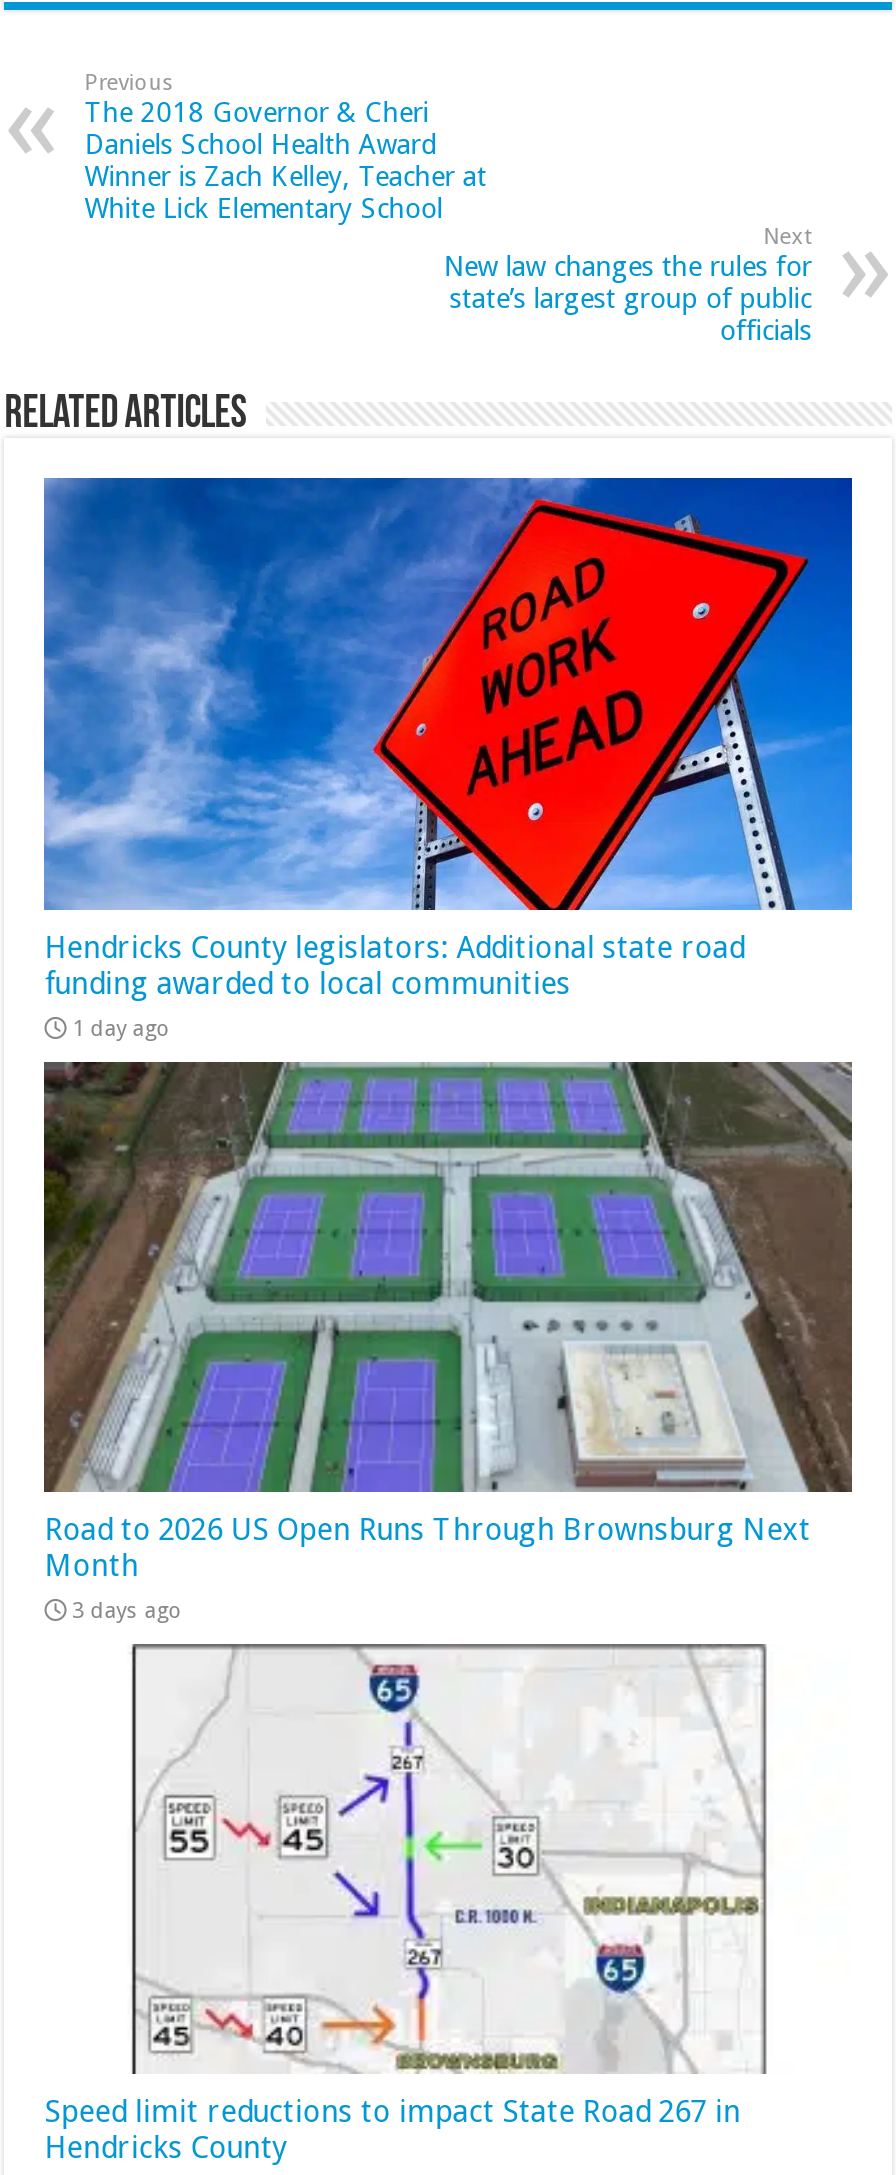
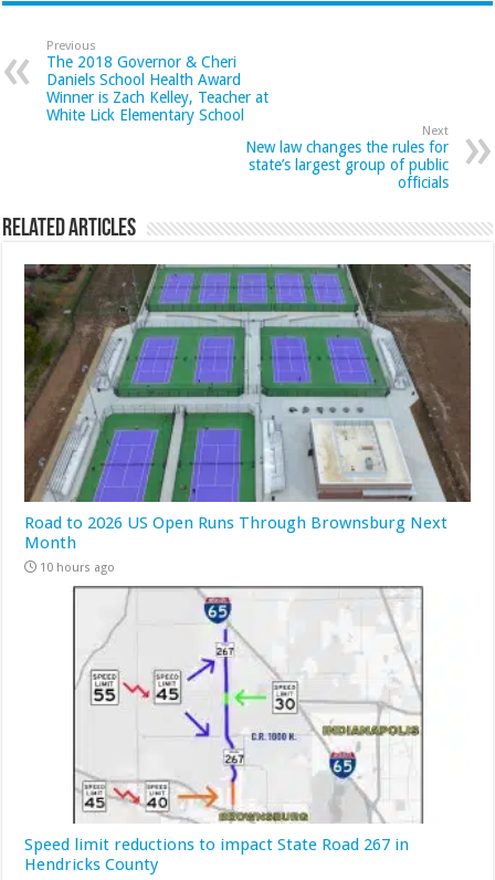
- [image]
- Hendricks County legislators: Additional state road
- funding awarded to local communities
- 1 day ago

- 3 days ago
+ 10 hours ago
